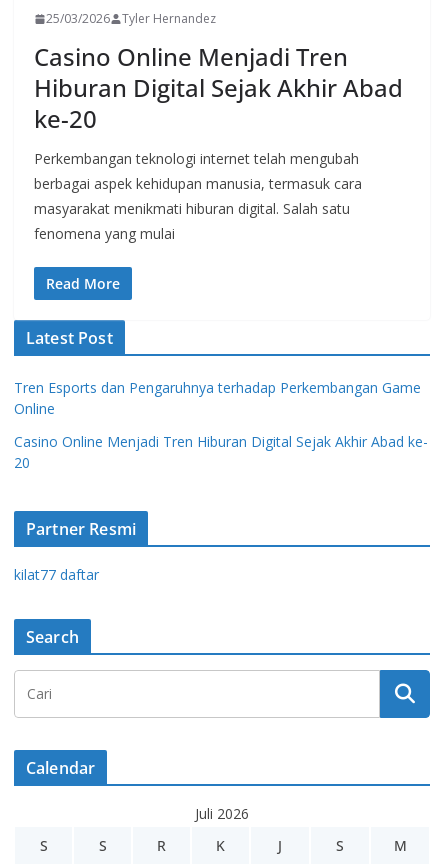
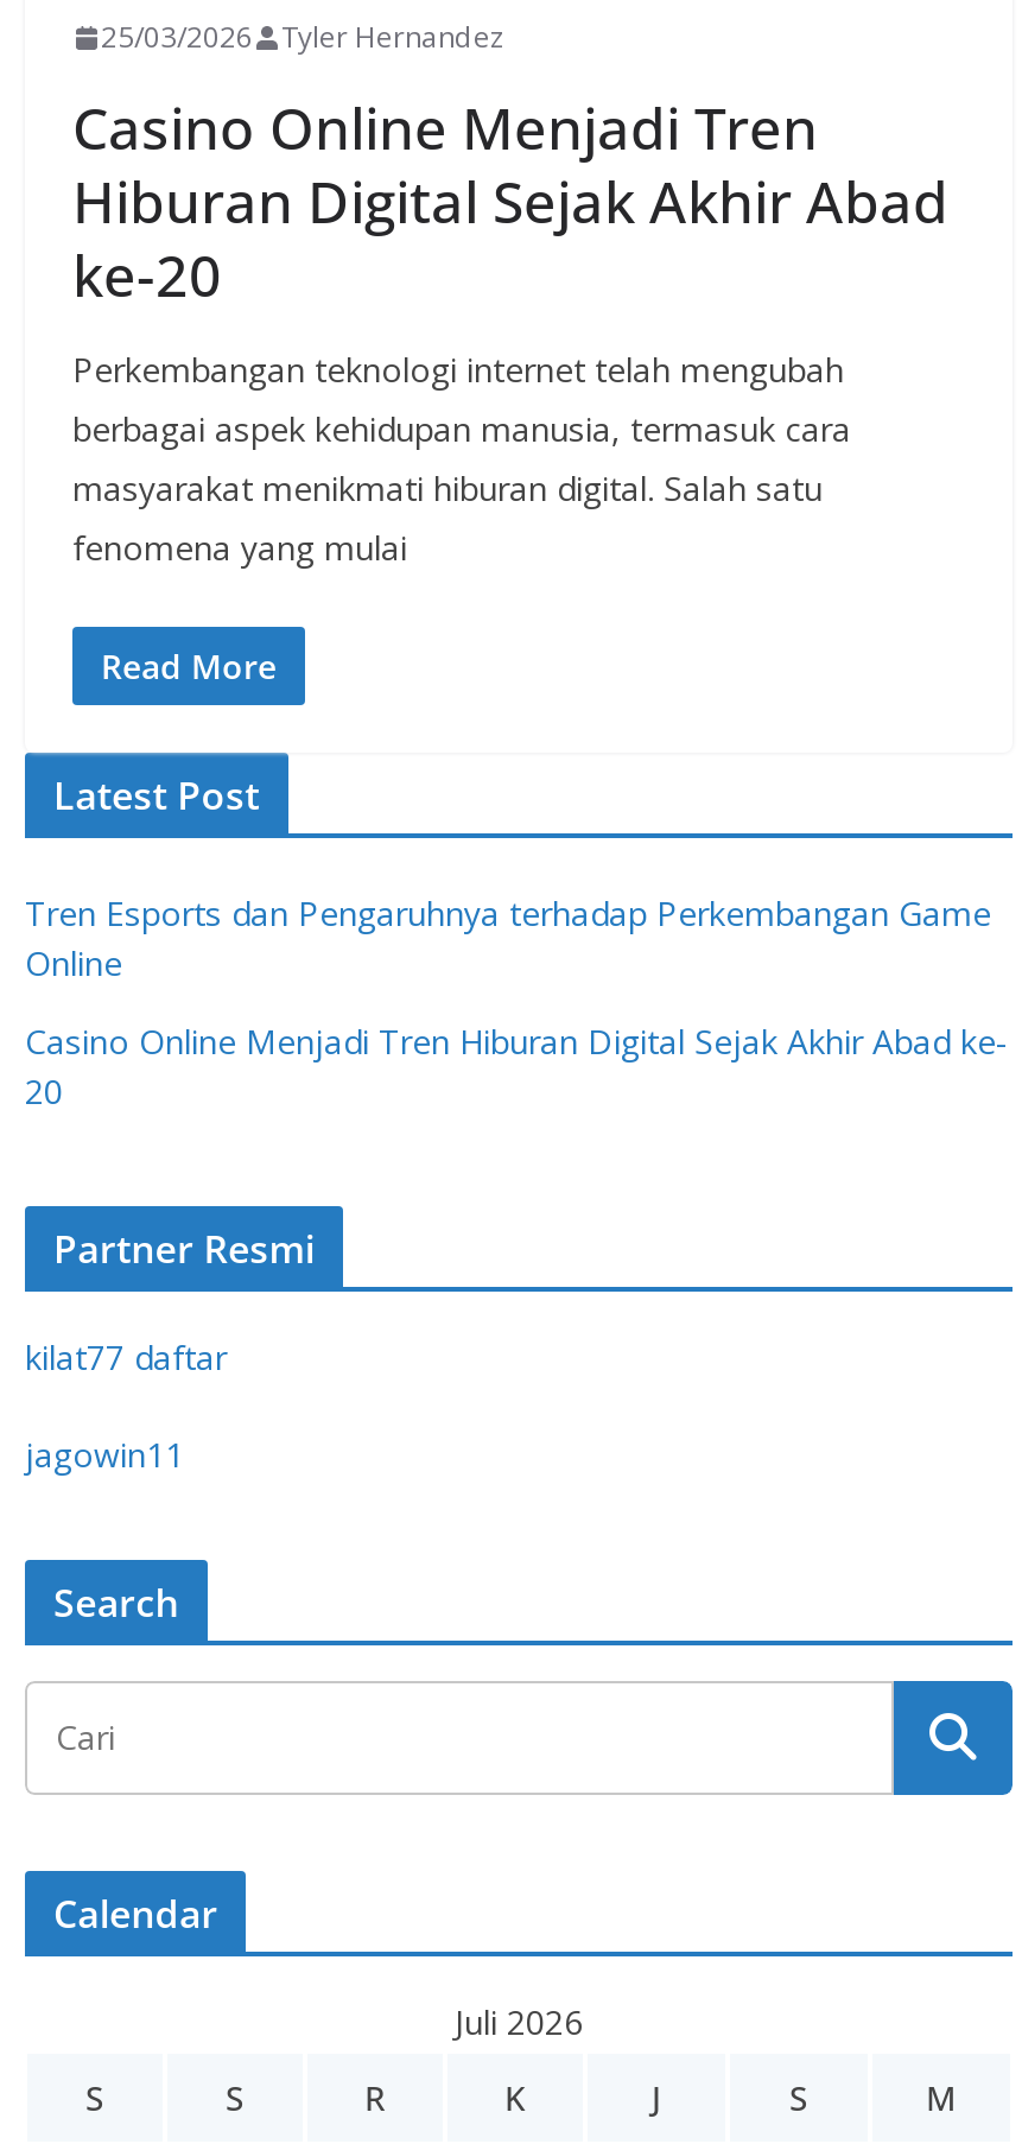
+ jagowin11
